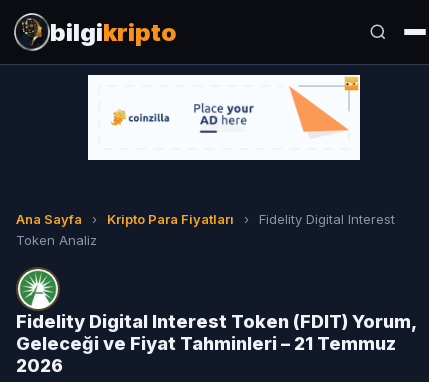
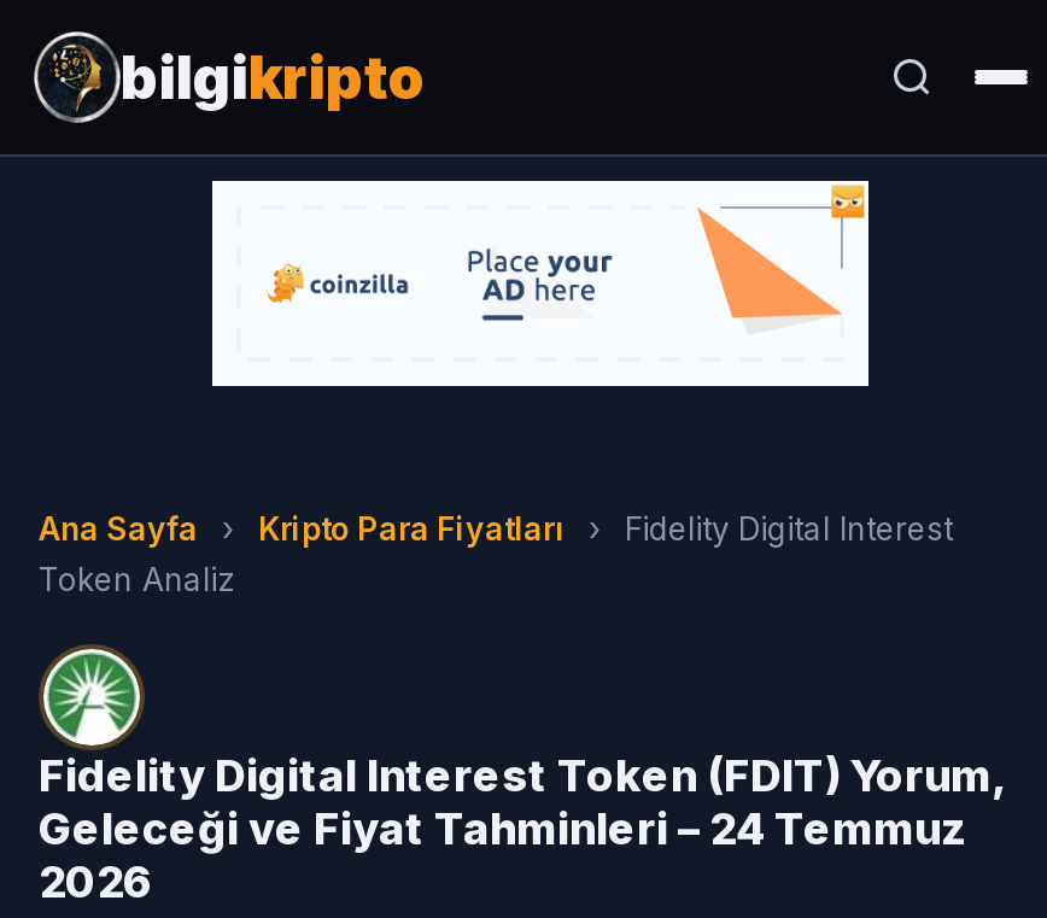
- Geleceği ve Fiyat Tahminleri – 21 Temmuz
+ Geleceği ve Fiyat Tahminleri – 24 Temmuz
